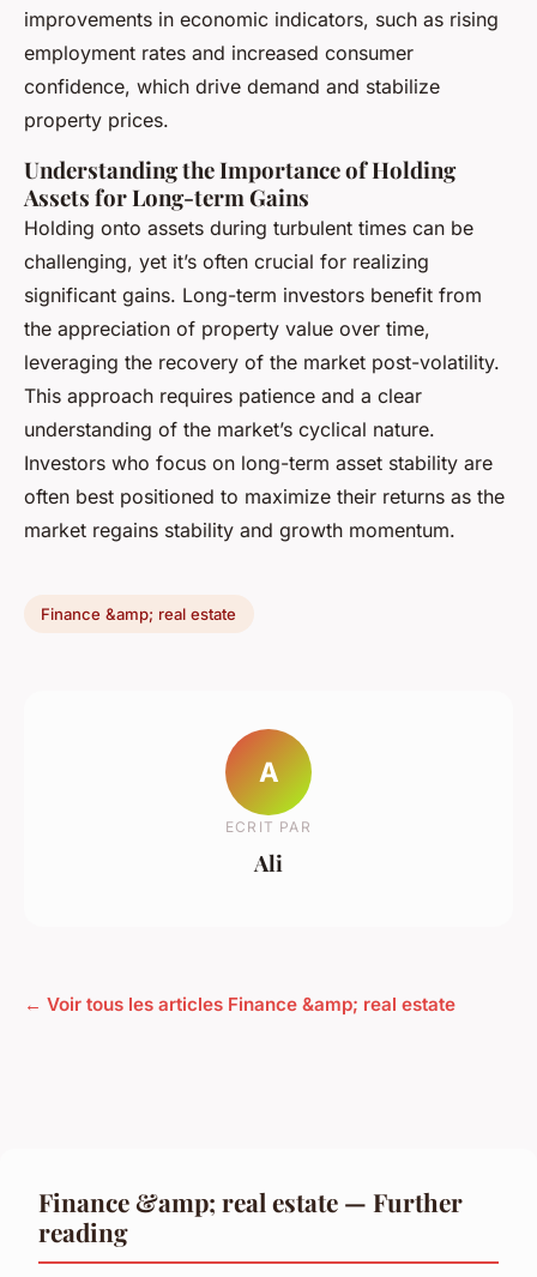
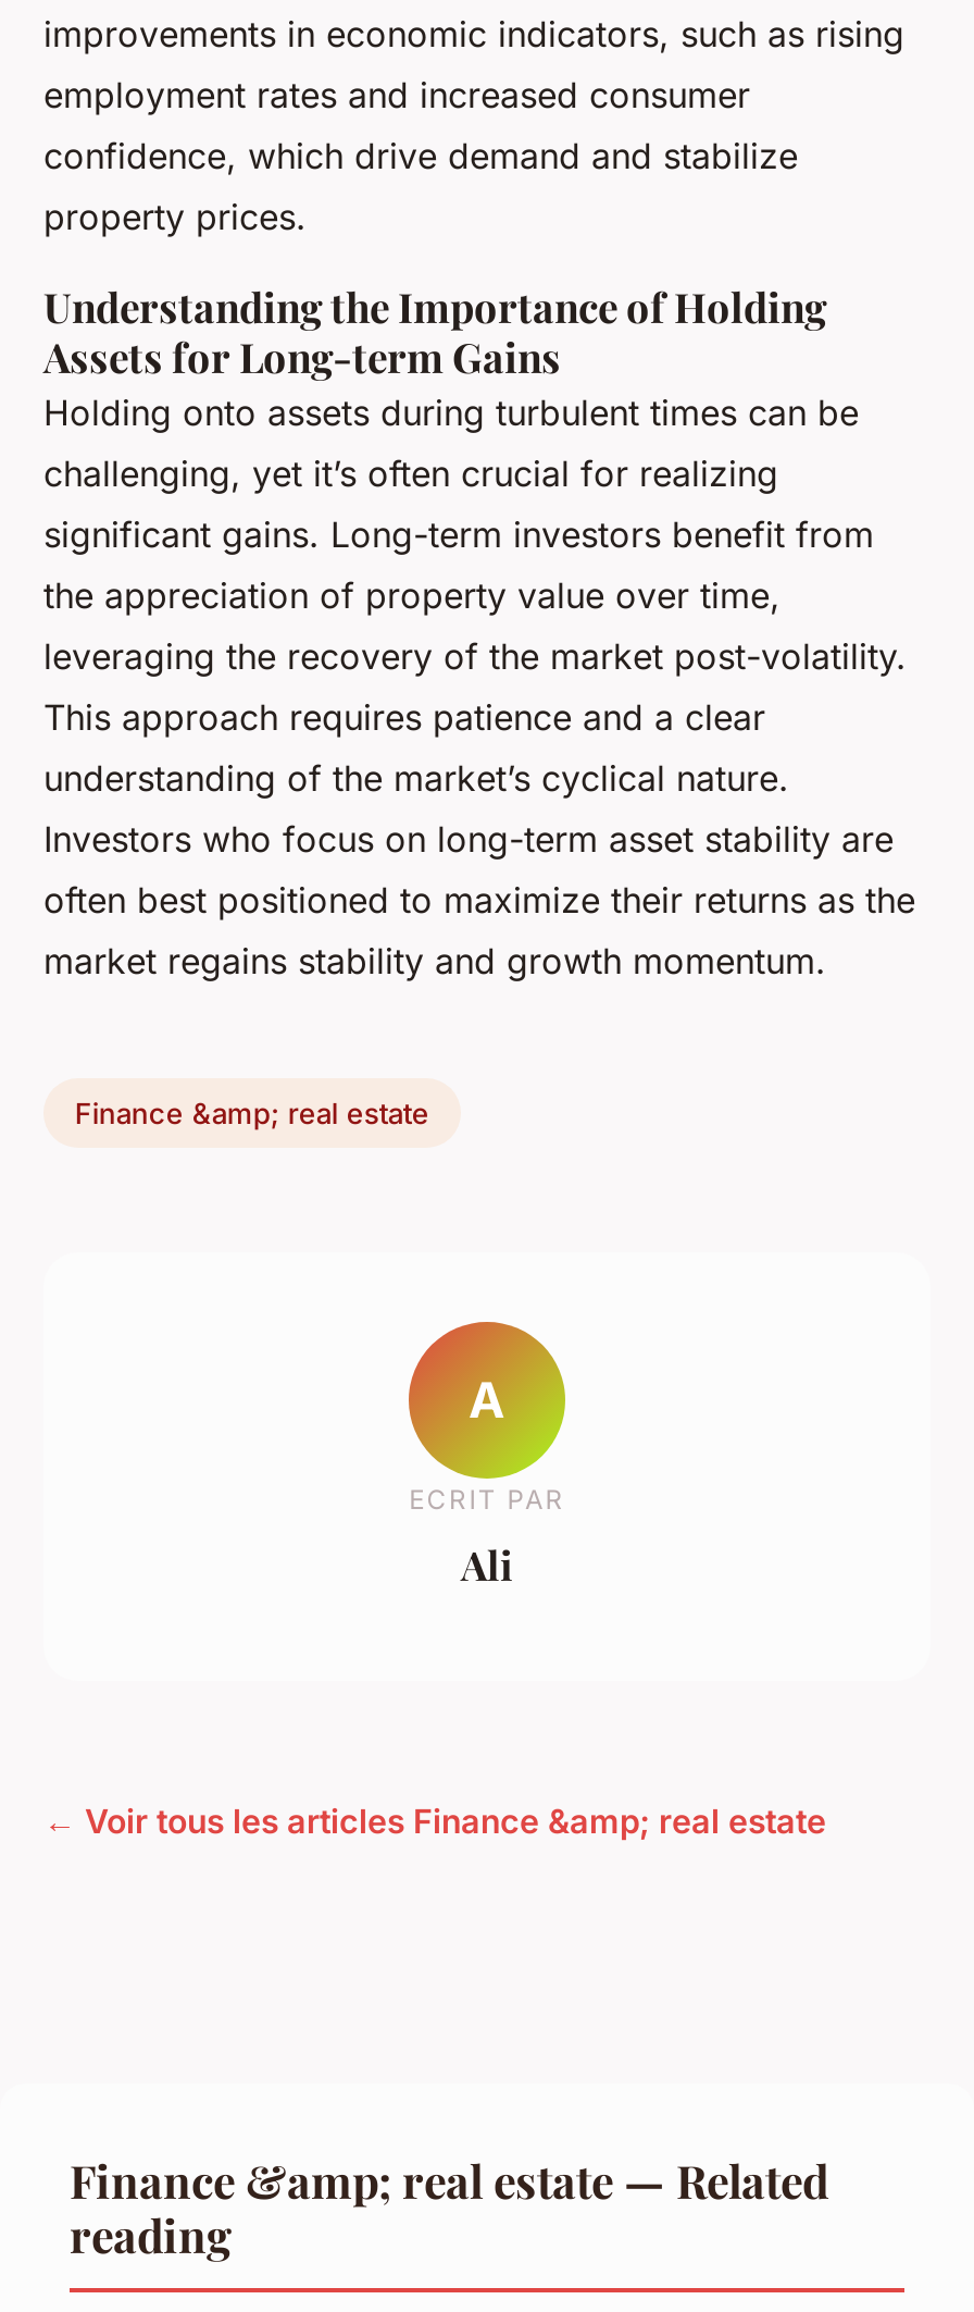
- Finance &amp; real estate — Further
+ Finance &amp; real estate — Related
